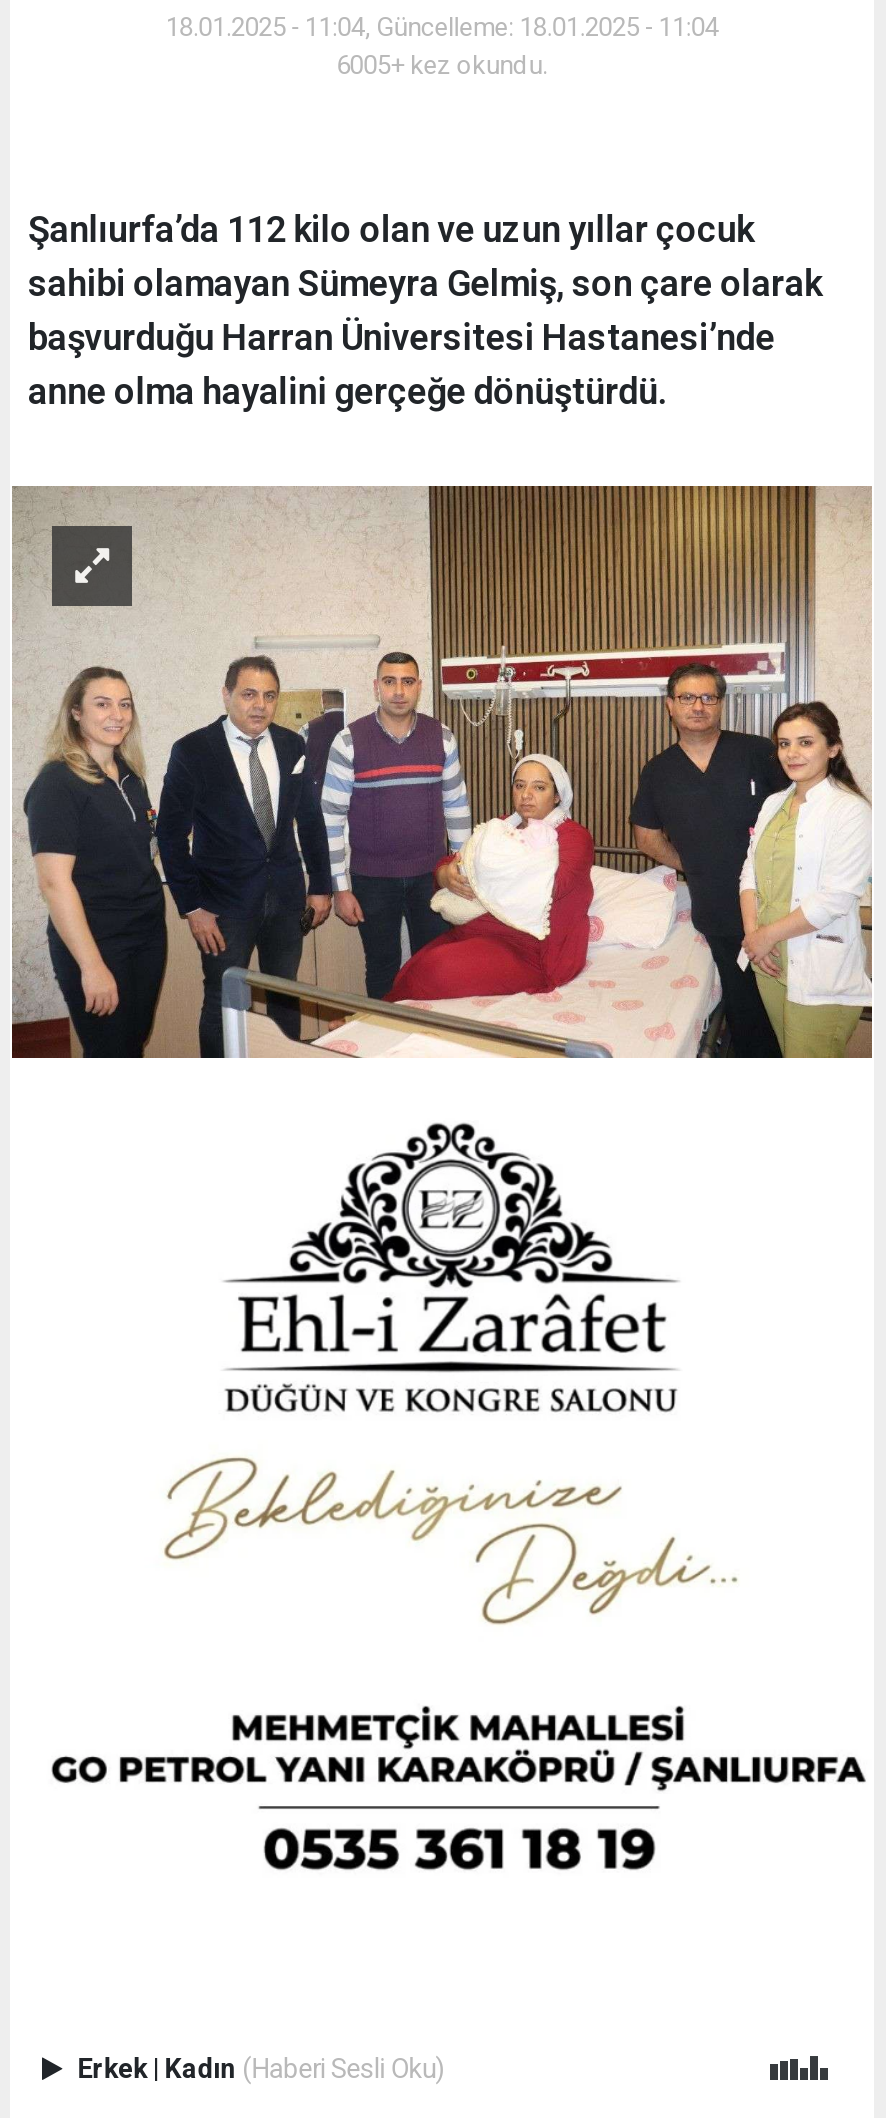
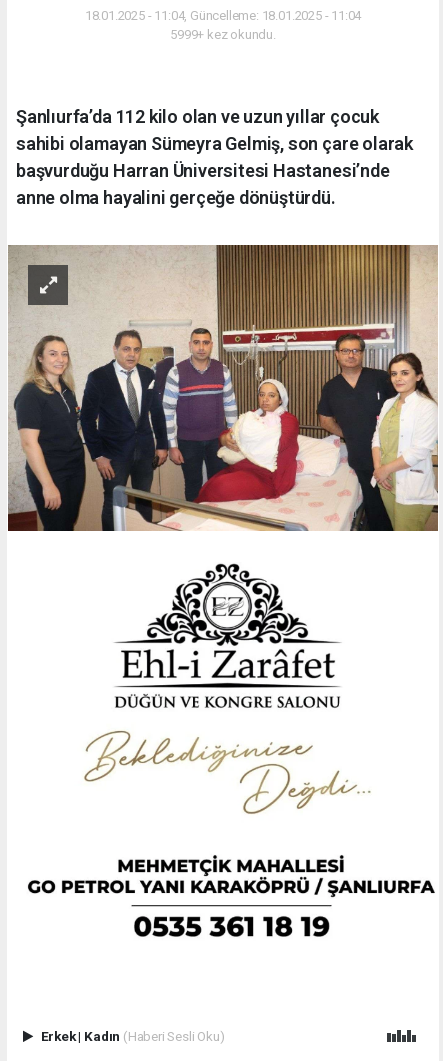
- 6005+ kez okundu.
+ 5999+ kez okundu.
